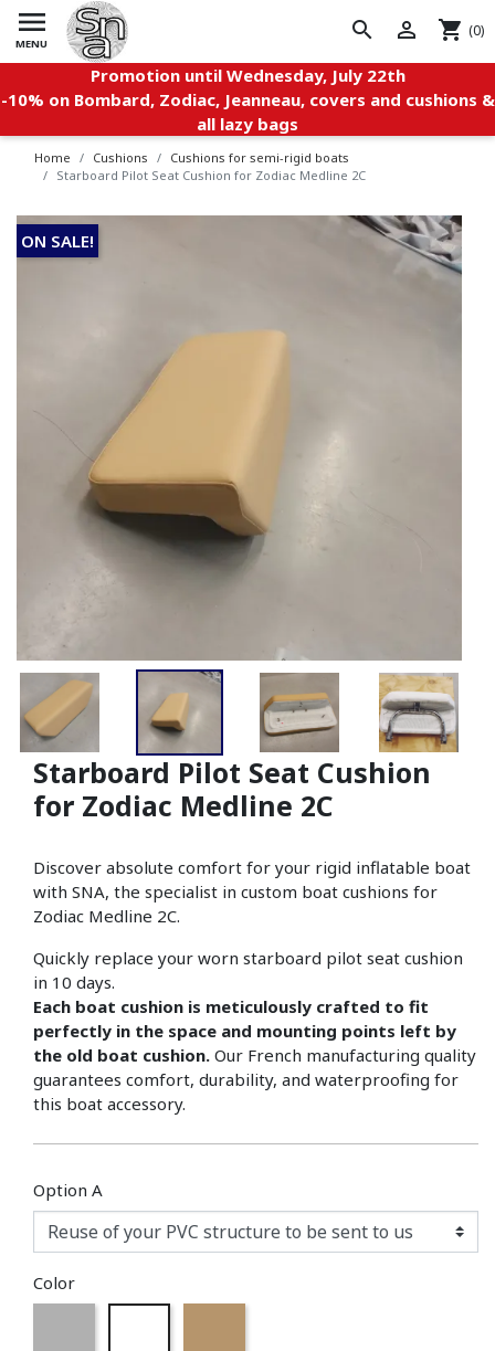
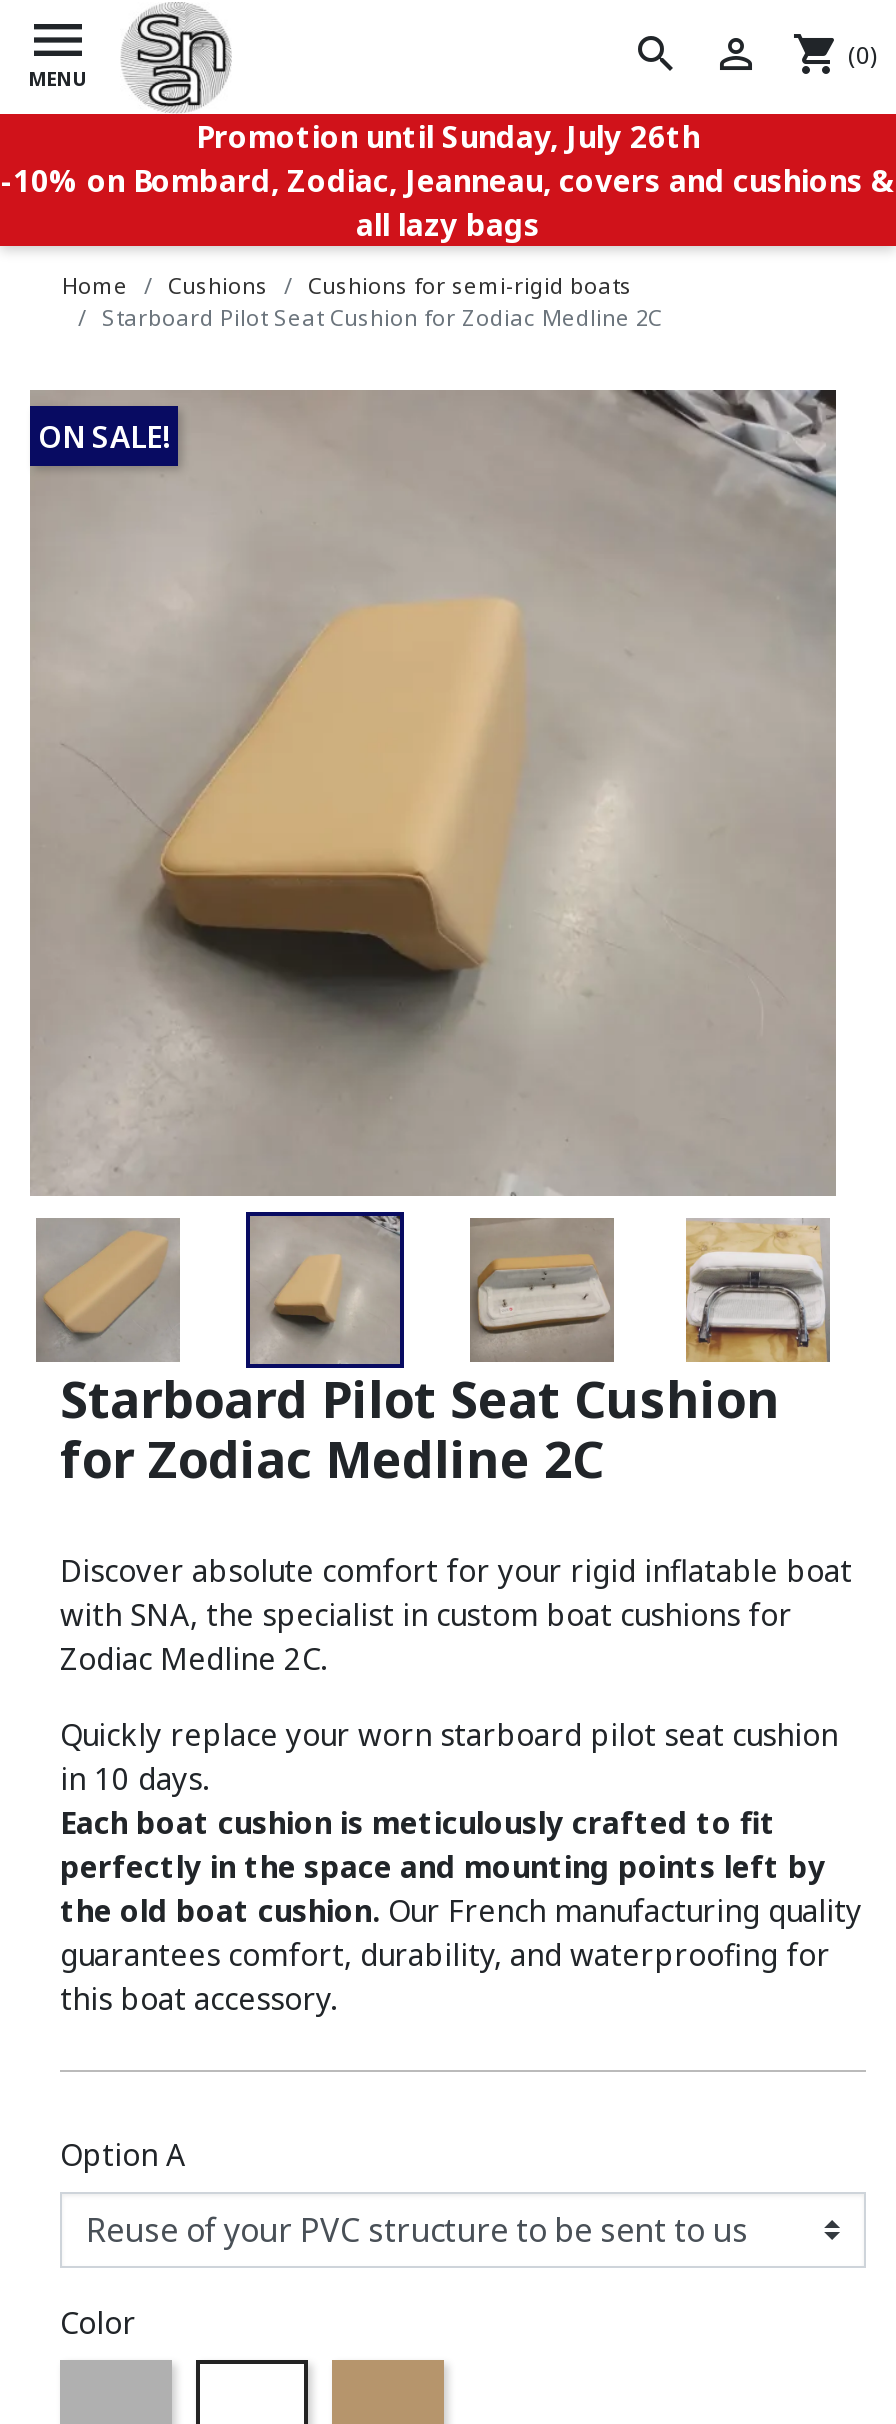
- Promotion until Wednesday, July 22th
+ Promotion until Sunday, July 26th
